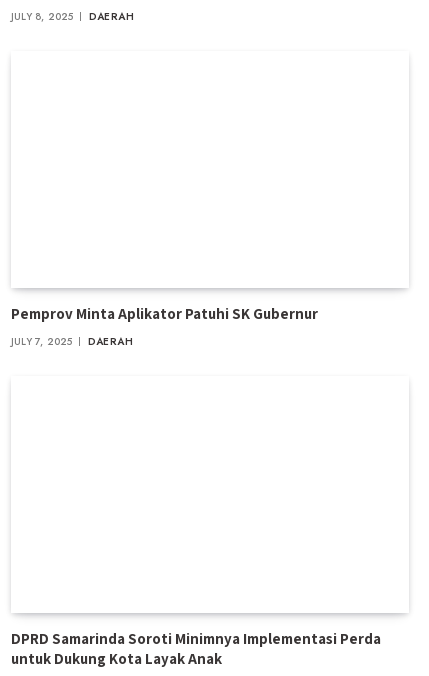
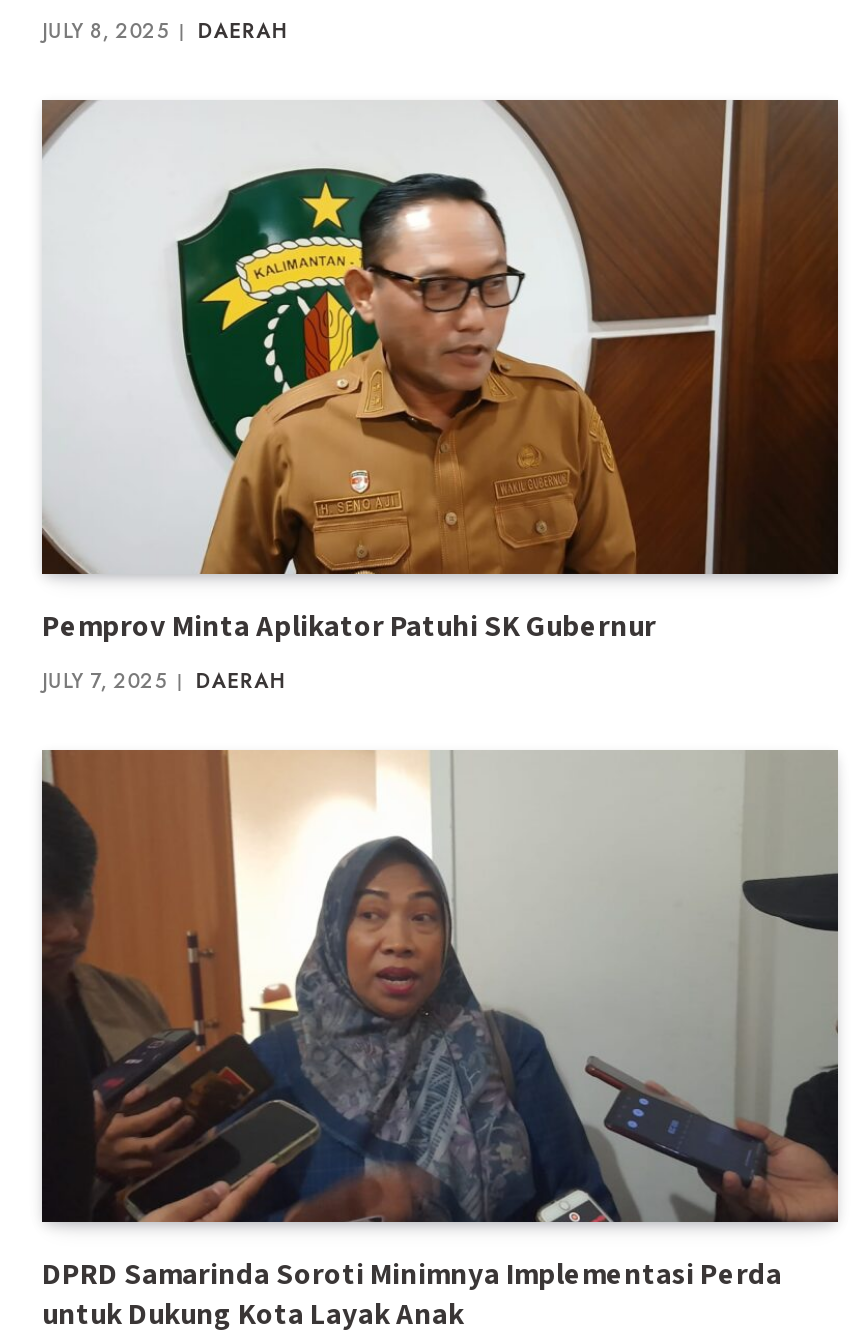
+ [image]

+ [image]
